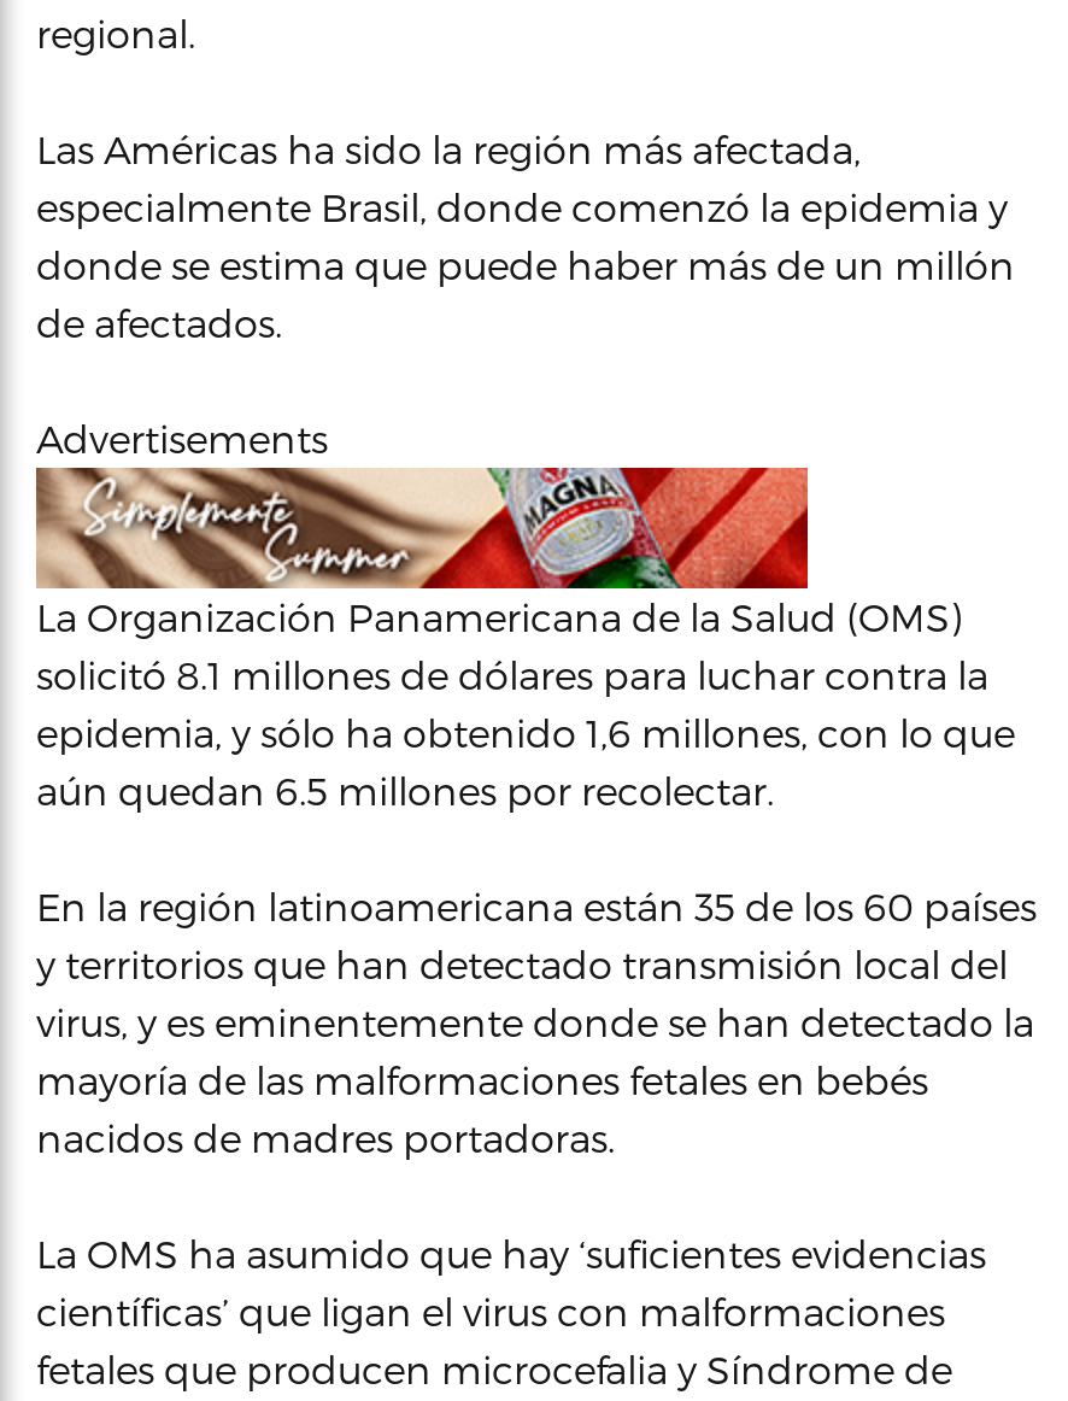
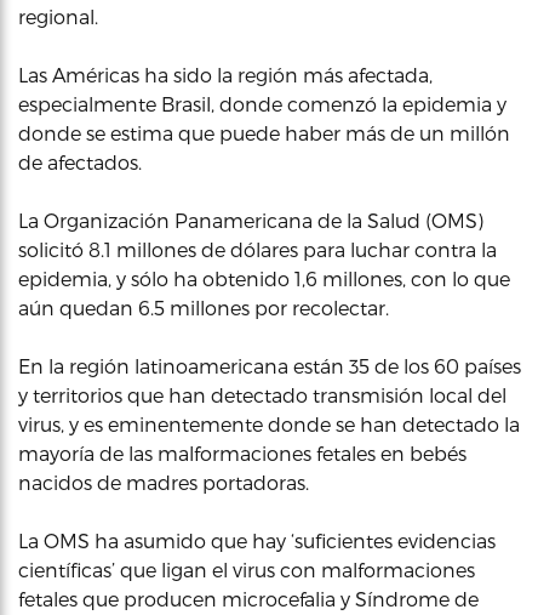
- Advertisements

- [image]
